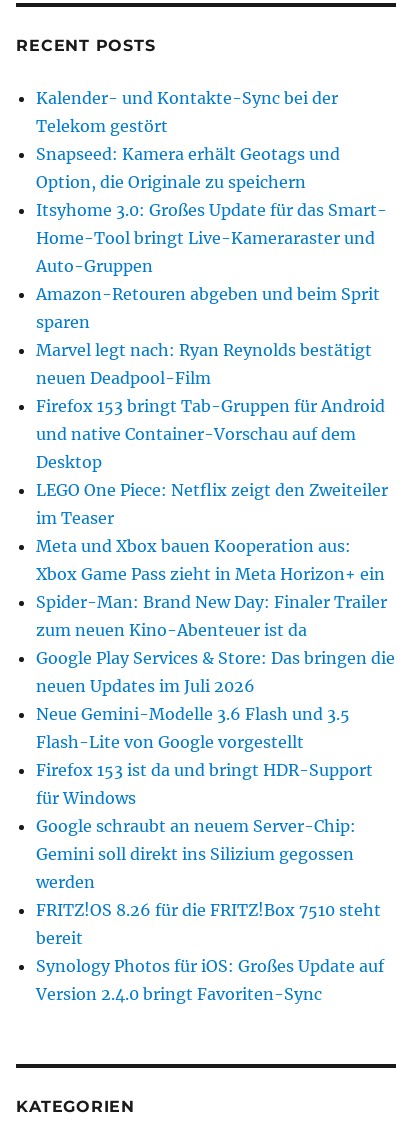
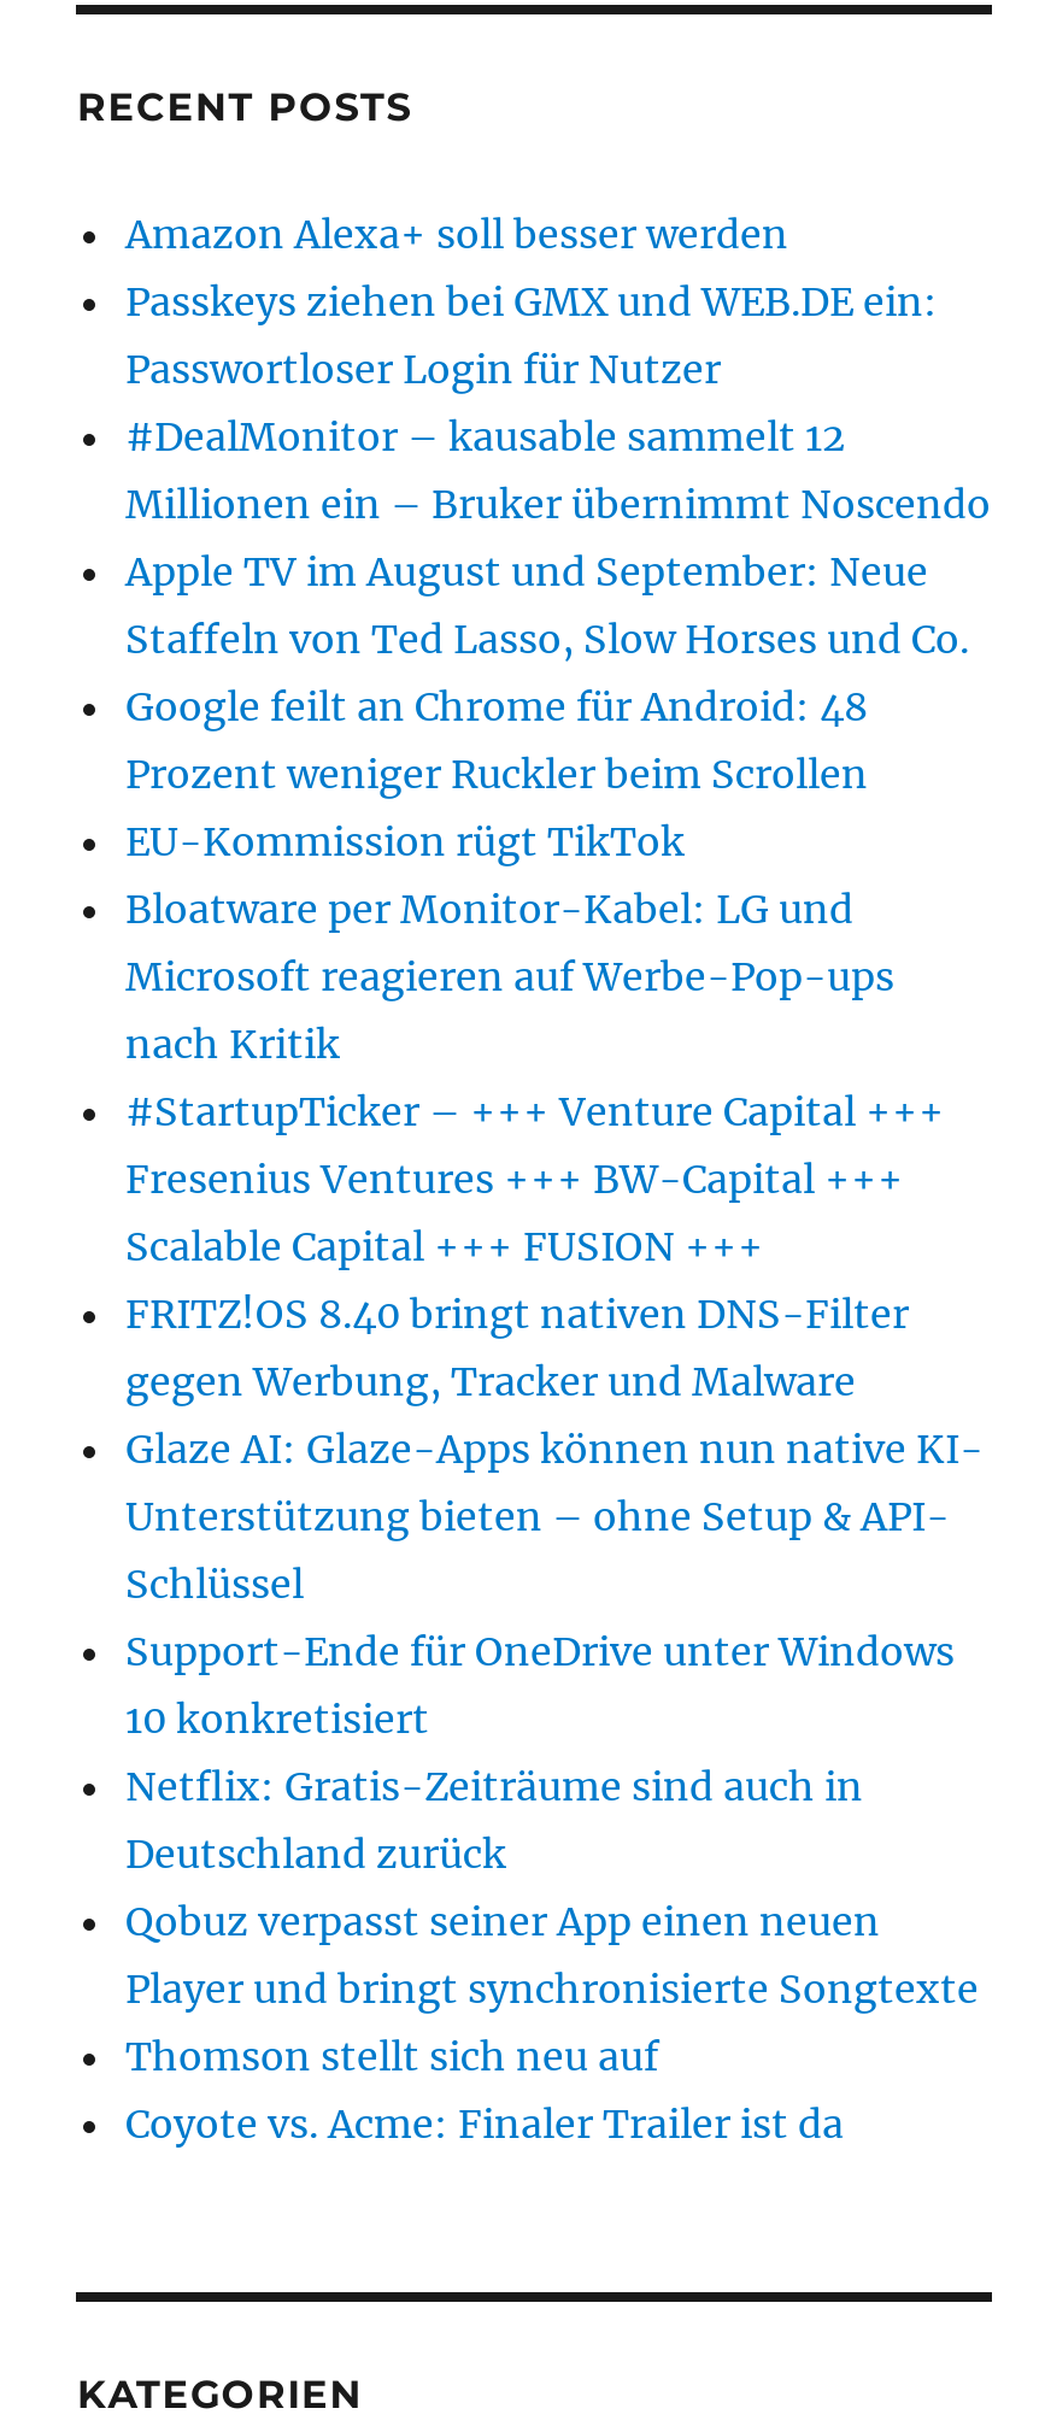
- Kalender- und Kontakte-Sync bei der
- Telekom gestört
- Snapseed: Kamera erhält Geotags und
- Option, die Originale zu speichern
- Itsyhome 3.0: Großes Update für das Smart-
- Home-Tool bringt Live-Kameraraster und
- Auto-Gruppen
- Amazon-Retouren abgeben und beim Sprit
- sparen
- Marvel legt nach: Ryan Reynolds bestätigt
- neuen Deadpool-Film
- Firefox 153 bringt Tab-Gruppen für Android
- und native Container-Vorschau auf dem
- Desktop
- LEGO One Piece: Netflix zeigt den Zweiteiler
- im Teaser
- Meta und Xbox bauen Kooperation aus:
- Xbox Game Pass zieht in Meta Horizon+ ein
- Spider-Man: Brand New Day: Finaler Trailer
- zum neuen Kino-Abenteuer ist da
- Google Play Services & Store: Das bringen die
- neuen Updates im Juli 2026
- Neue Gemini-Modelle 3.6 Flash und 3.5
- Flash-Lite von Google vorgestellt
- Firefox 153 ist da und bringt HDR-Support
- für Windows
- Google schraubt an neuem Server-Chip:
- Gemini soll direkt ins Silizium gegossen
- werden
- FRITZ!OS 8.26 für die FRITZ!Box 7510 steht
- bereit
- Synology Photos für iOS: Großes Update auf
- Version 2.4.0 bringt Favoriten-Sync
+ Amazon Alexa+ soll besser werden
+ Passkeys ziehen bei GMX und WEB.DE ein:
+ Passwortloser Login für Nutzer
+ #DealMonitor – kausable sammelt 12
+ Millionen ein – Bruker übernimmt Noscendo
+ Apple TV im August und September: Neue
+ Staffeln von Ted Lasso, Slow Horses und Co.
+ Google feilt an Chrome für Android: 48
+ Prozent weniger Ruckler beim Scrollen
+ EU-Kommission rügt TikTok
+ Bloatware per Monitor-Kabel: LG und
+ Microsoft reagieren auf Werbe-Pop-ups
+ nach Kritik
+ #StartupTicker – +++ Venture Capital +++
+ Fresenius Ventures +++ BW-Capital +++
+ Scalable Capital +++ FUSION +++
+ FRITZ!OS 8.40 bringt nativen DNS-Filter
+ gegen Werbung, Tracker und Malware
+ Glaze AI: Glaze-Apps können nun native KI-
+ Unterstützung bieten – ohne Setup & API-
+ Schlüssel
+ Support-Ende für OneDrive unter Windows
+ 10 konkretisiert
+ Netflix: Gratis-Zeiträume sind auch in
+ Deutschland zurück
+ Qobuz verpasst seiner App einen neuen
+ Player und bringt synchronisierte Songtexte
+ Thomson stellt sich neu auf
+ Coyote vs. Acme: Finaler Trailer ist da
